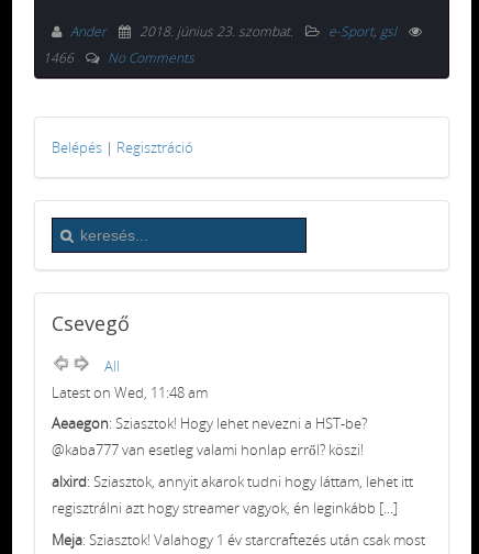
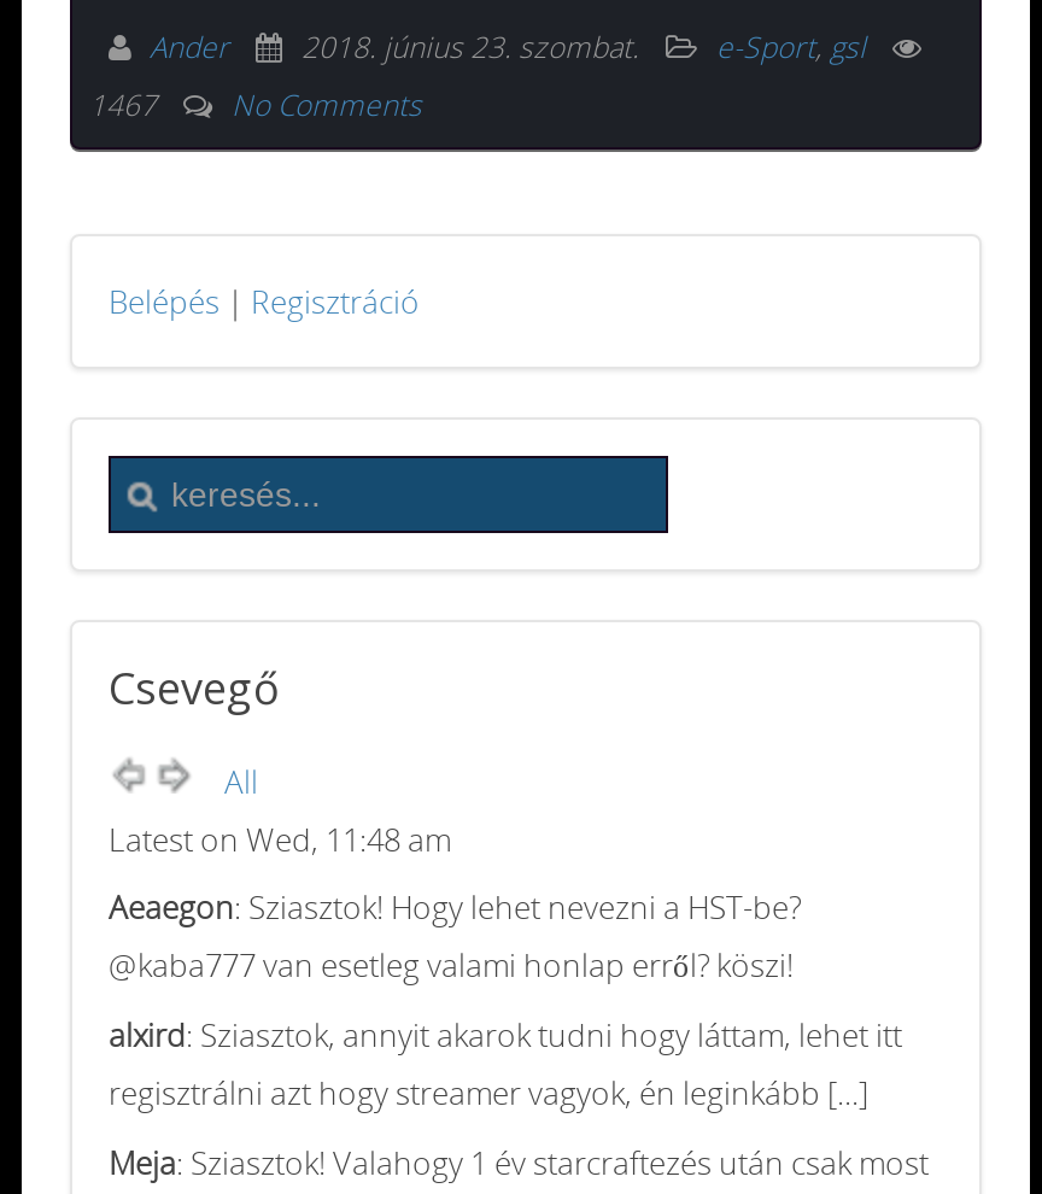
- 1466 No Comments
+ 1467 No Comments
